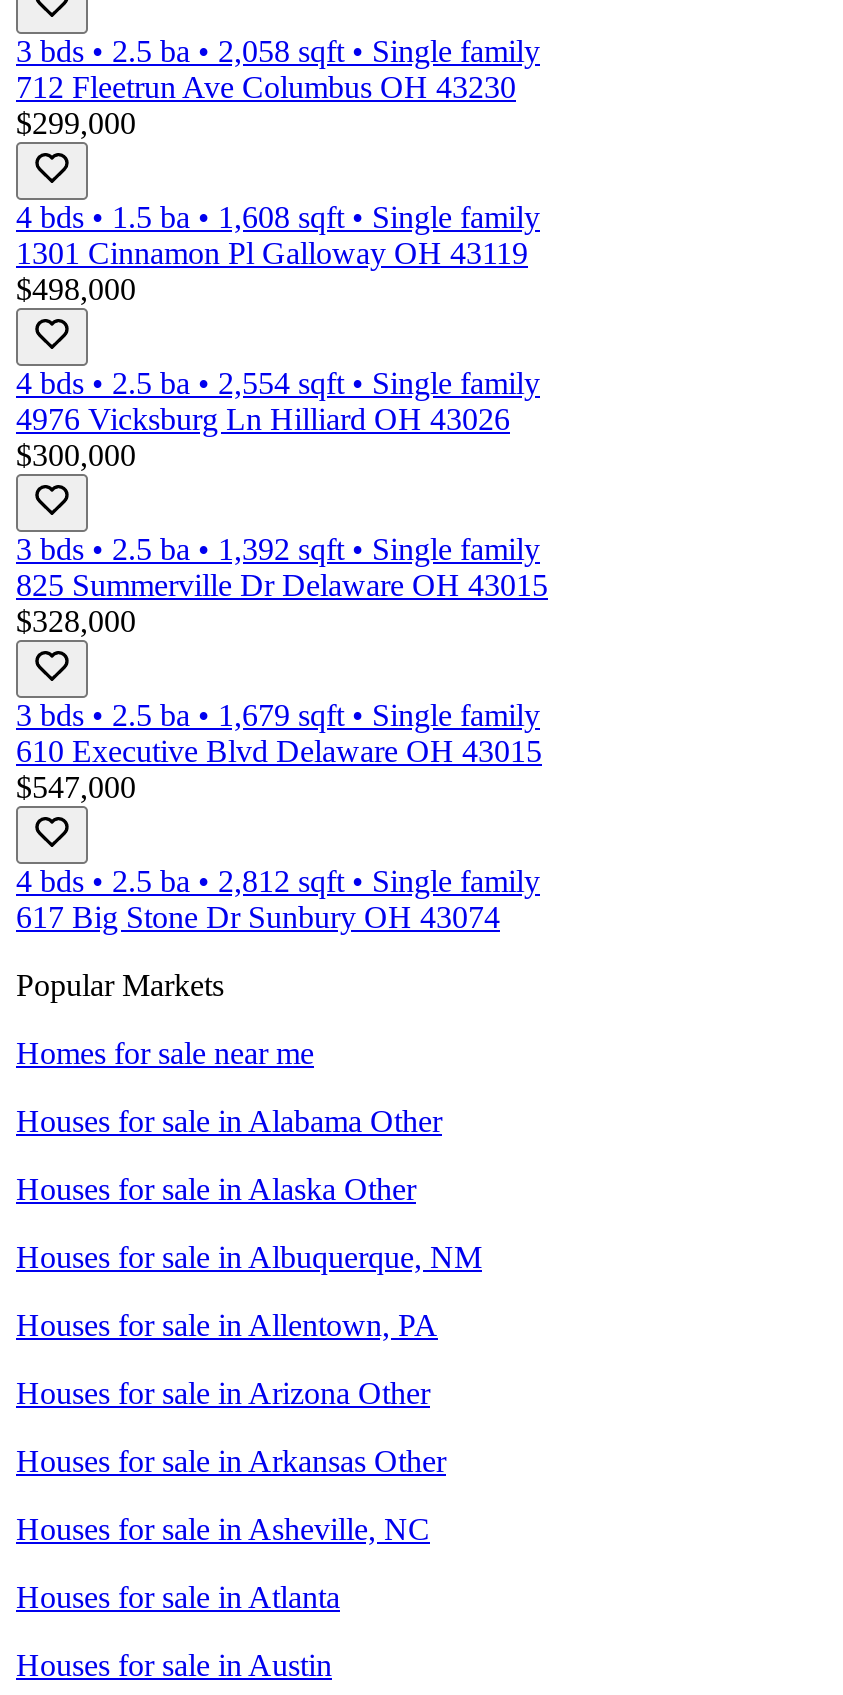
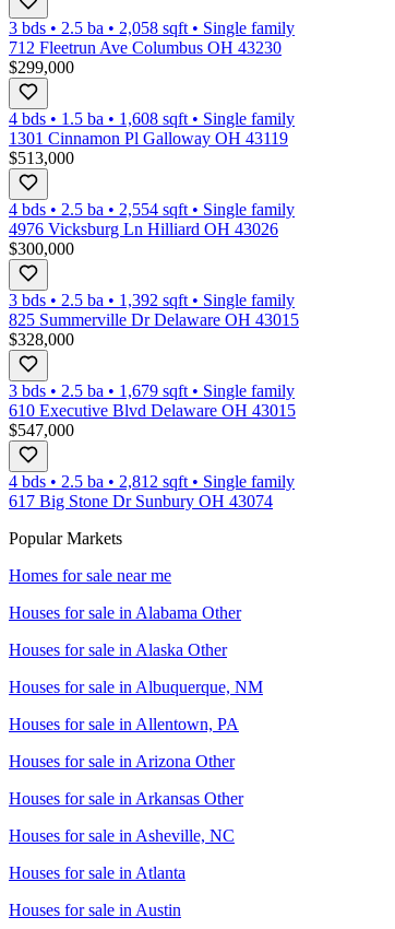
- $498,000
+ $513,000
